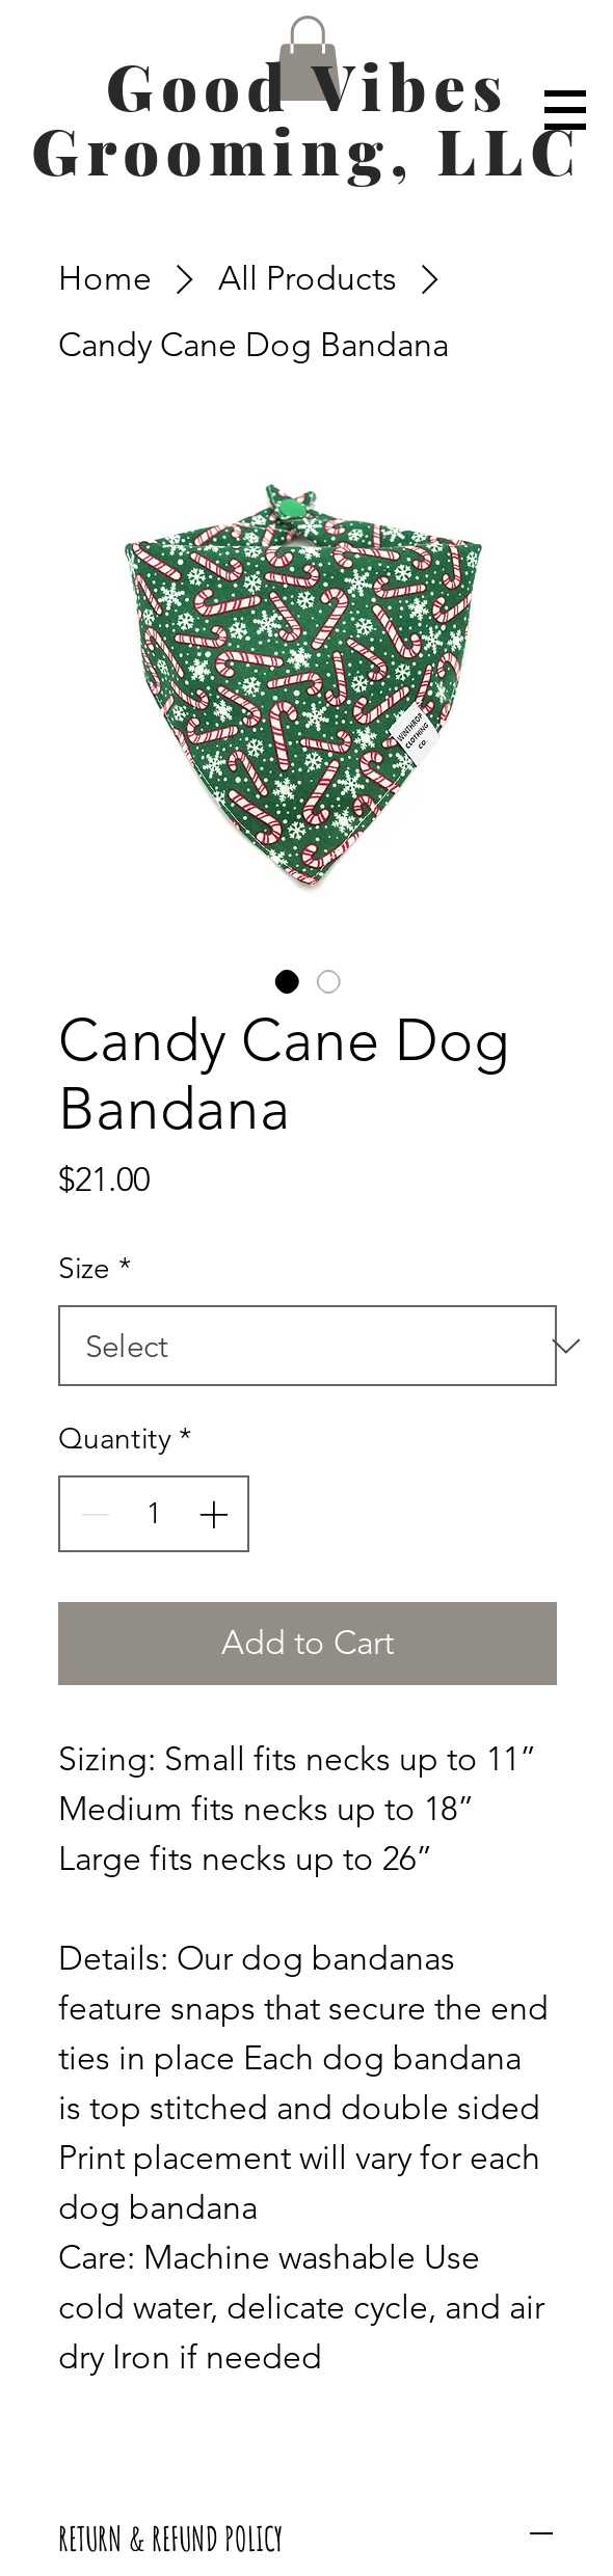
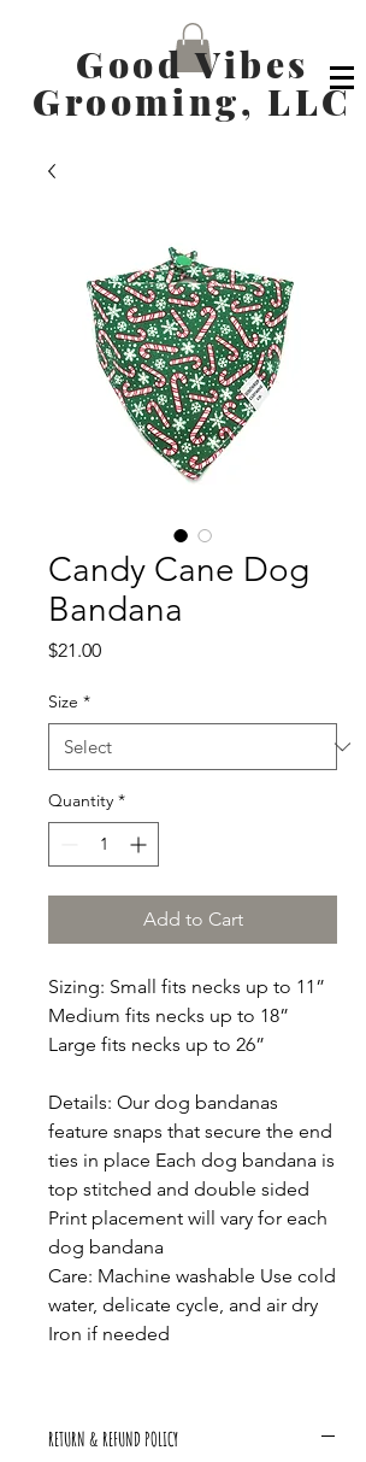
- Home
- All Products
- Candy Cane Dog Bandana
